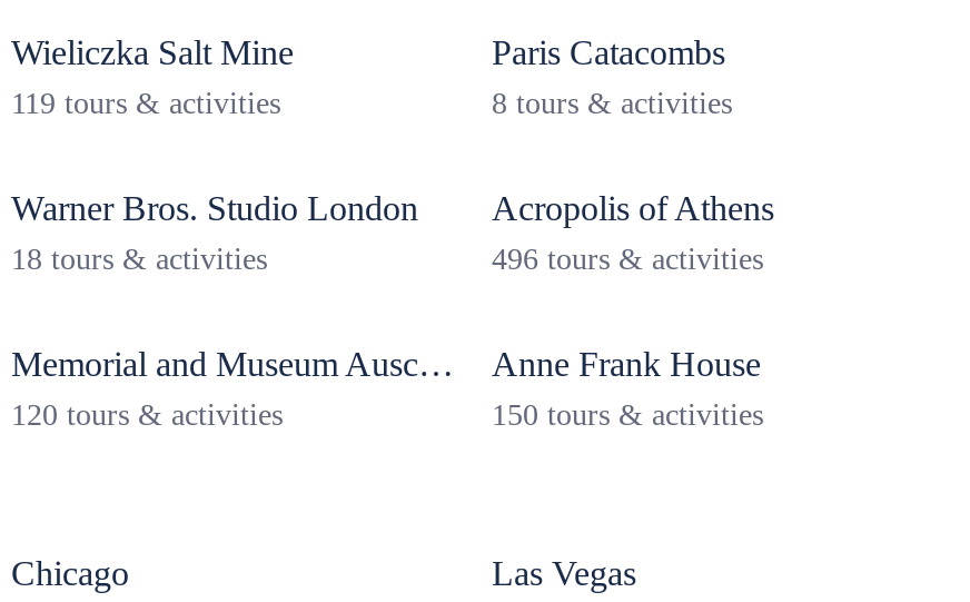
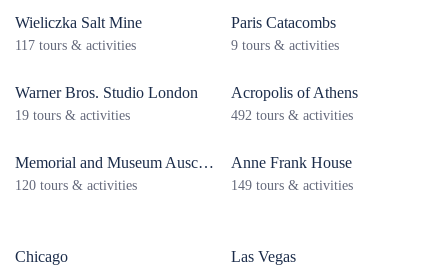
- 119 tours & activities
+ 117 tours & activities

- 8 tours & activities
+ 9 tours & activities

- 18 tours & activities
+ 19 tours & activities

- 496 tours & activities
+ 492 tours & activities

- 150 tours & activities
+ 149 tours & activities
